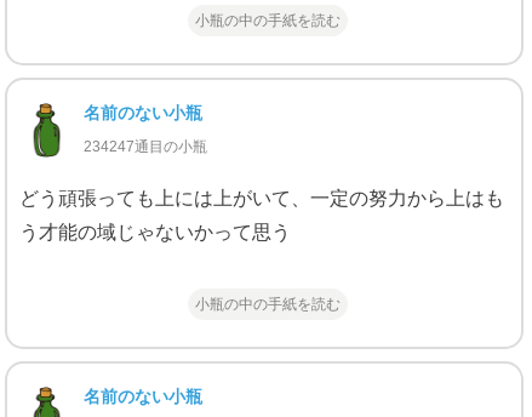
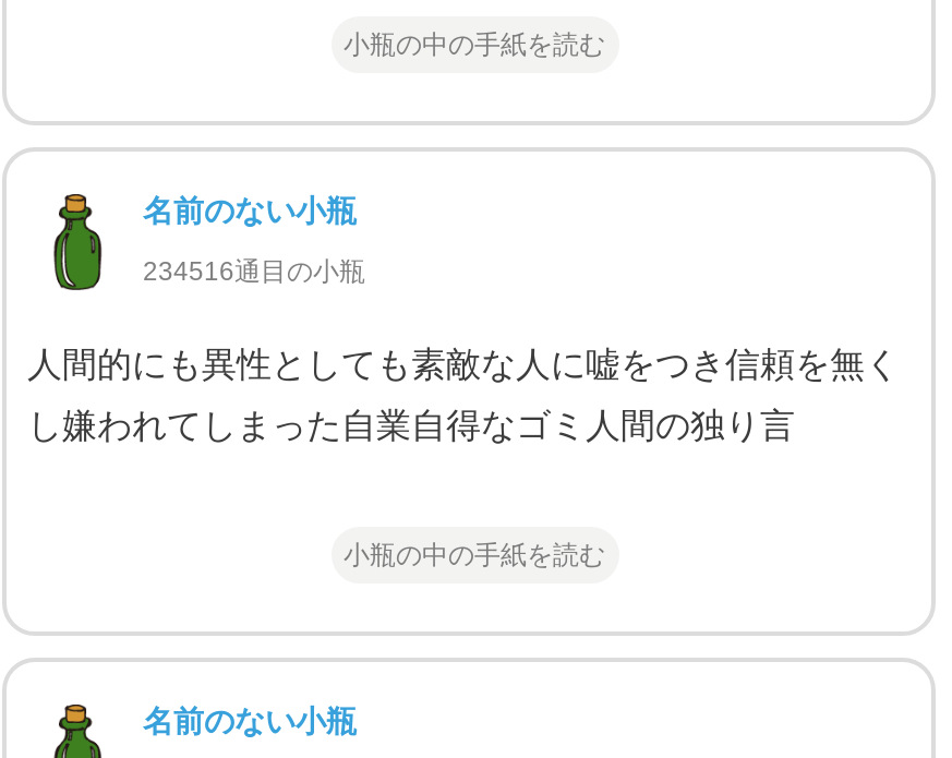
- 234247通目の小瓶
+ 234516通目の小瓶

- どう頑張っても上には上がいて、一定の努力から上はも
+ 人間的にも異性としても素敵な人に嘘をつき信頼を無く

- う才能の域じゃないかって思う
+ し嫌われてしまった自業自得なゴミ人間の独り言
